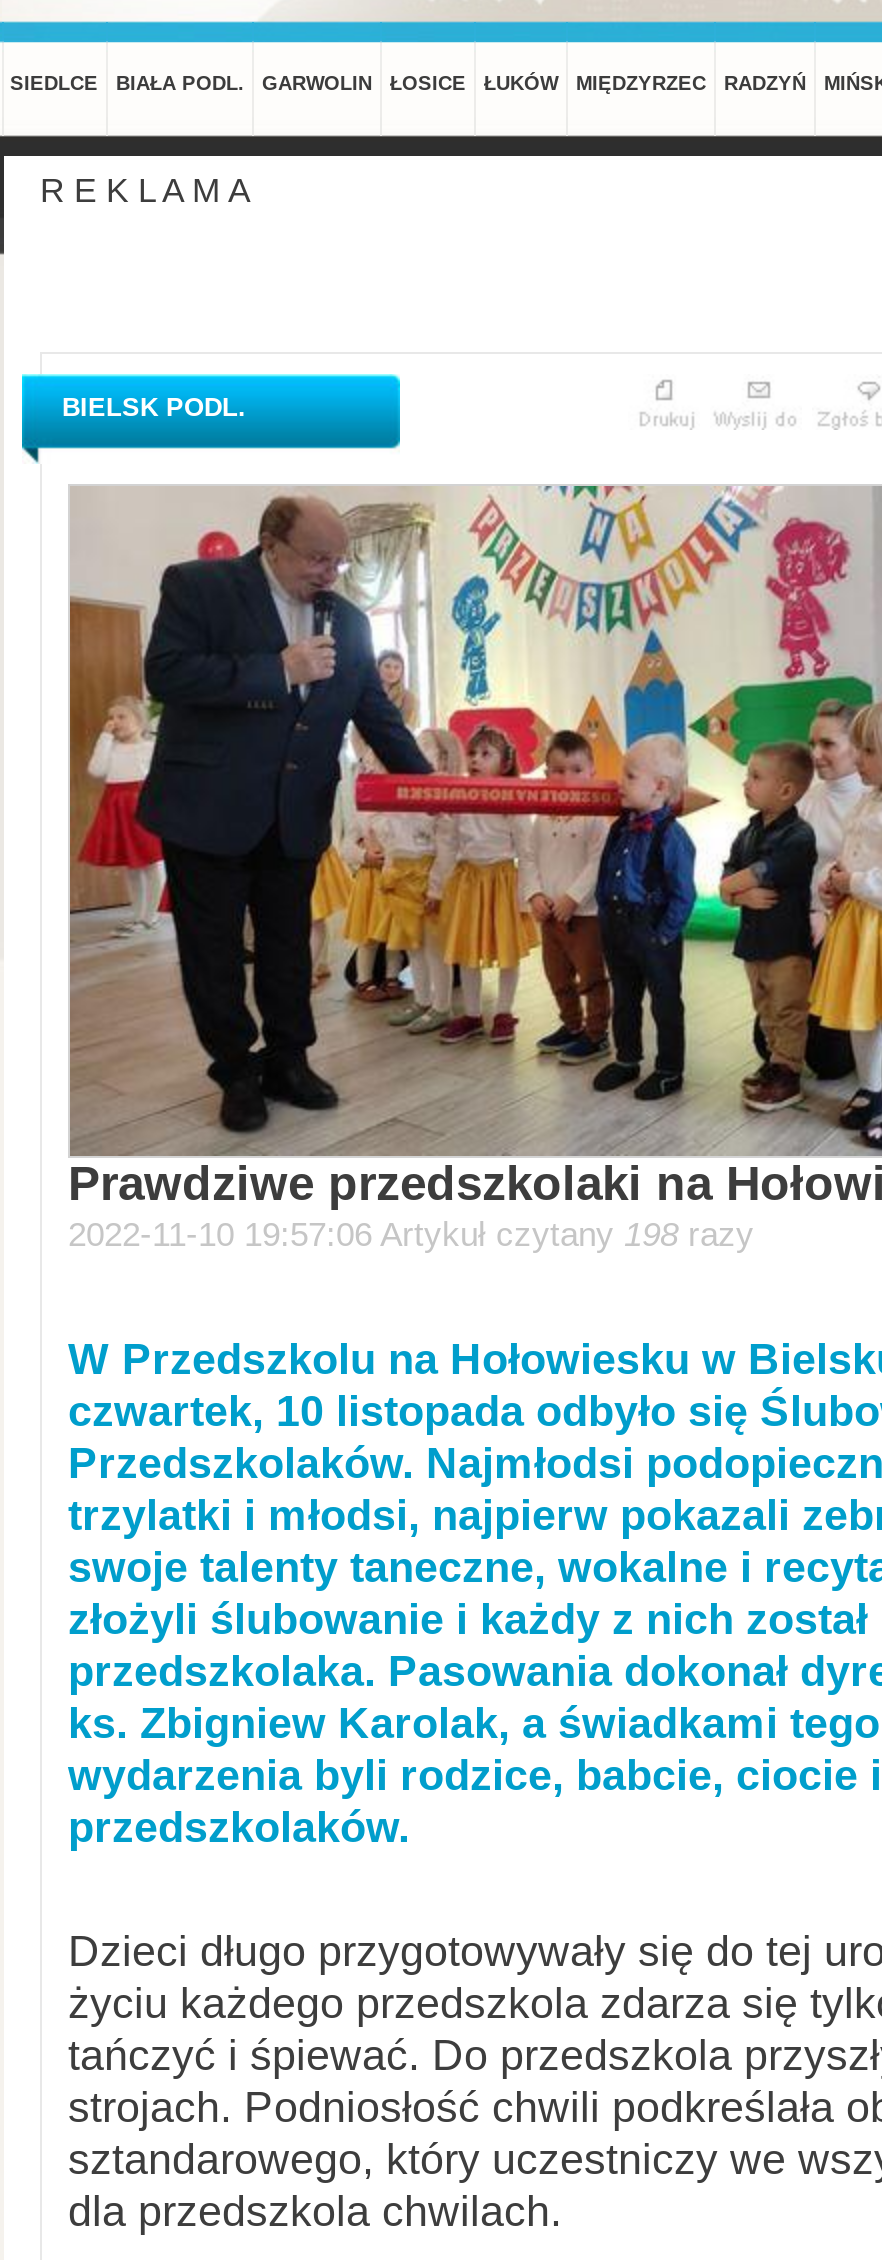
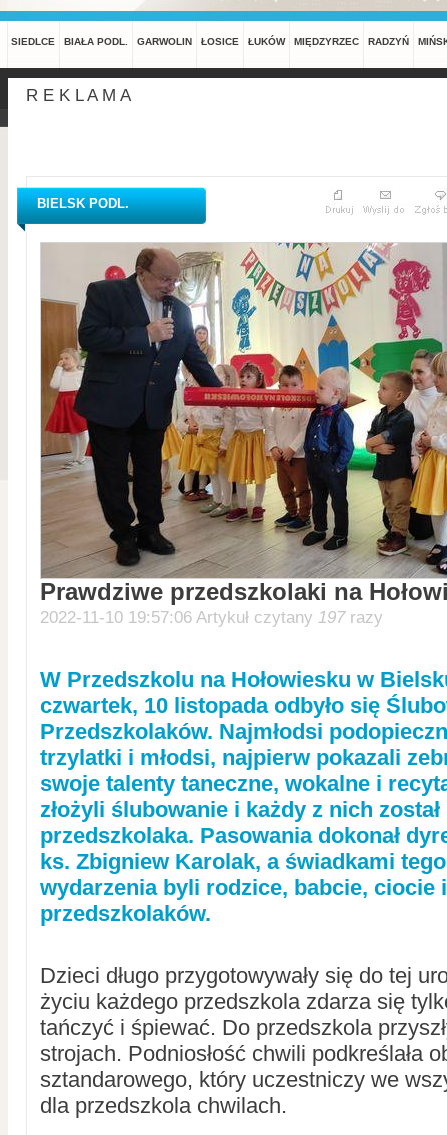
- 2022-11-10 19:57:06 Artykuł czytany 198 razy
+ 2022-11-10 19:57:06 Artykuł czytany 197 razy
